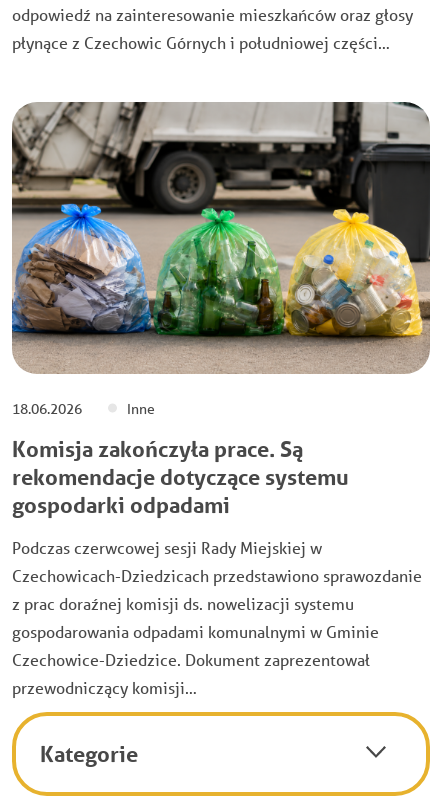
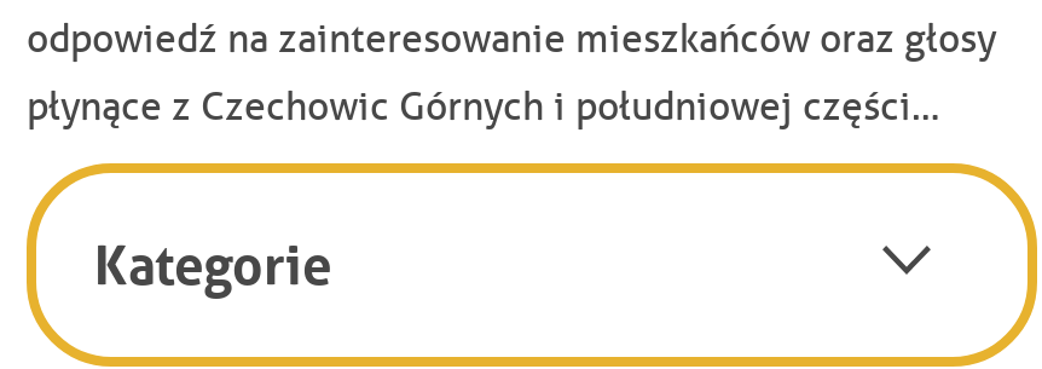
- [image]
- 18.06.2026
- Inne
- Komisja zakończyła prace. Są
- rekomendacje dotyczące systemu
- gospodarki odpadami
- Podczas czerwcowej sesji Rady Miejskiej w
- Czechowicach-Dziedzicach przedstawiono sprawozdanie
- z prac doraźnej komisji ds. nowelizacji systemu
- gospodarowania odpadami komunalnymi w Gminie
- Czechowice-Dziedzice. Dokument zaprezentował
- przewodniczący komisji…
